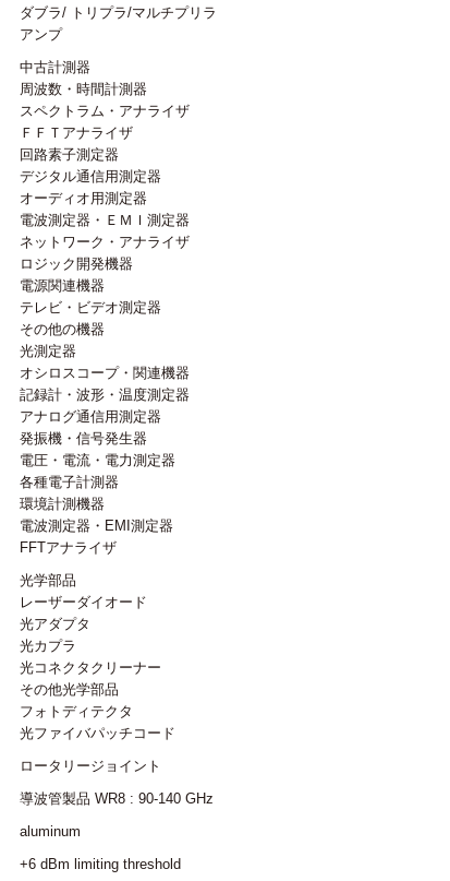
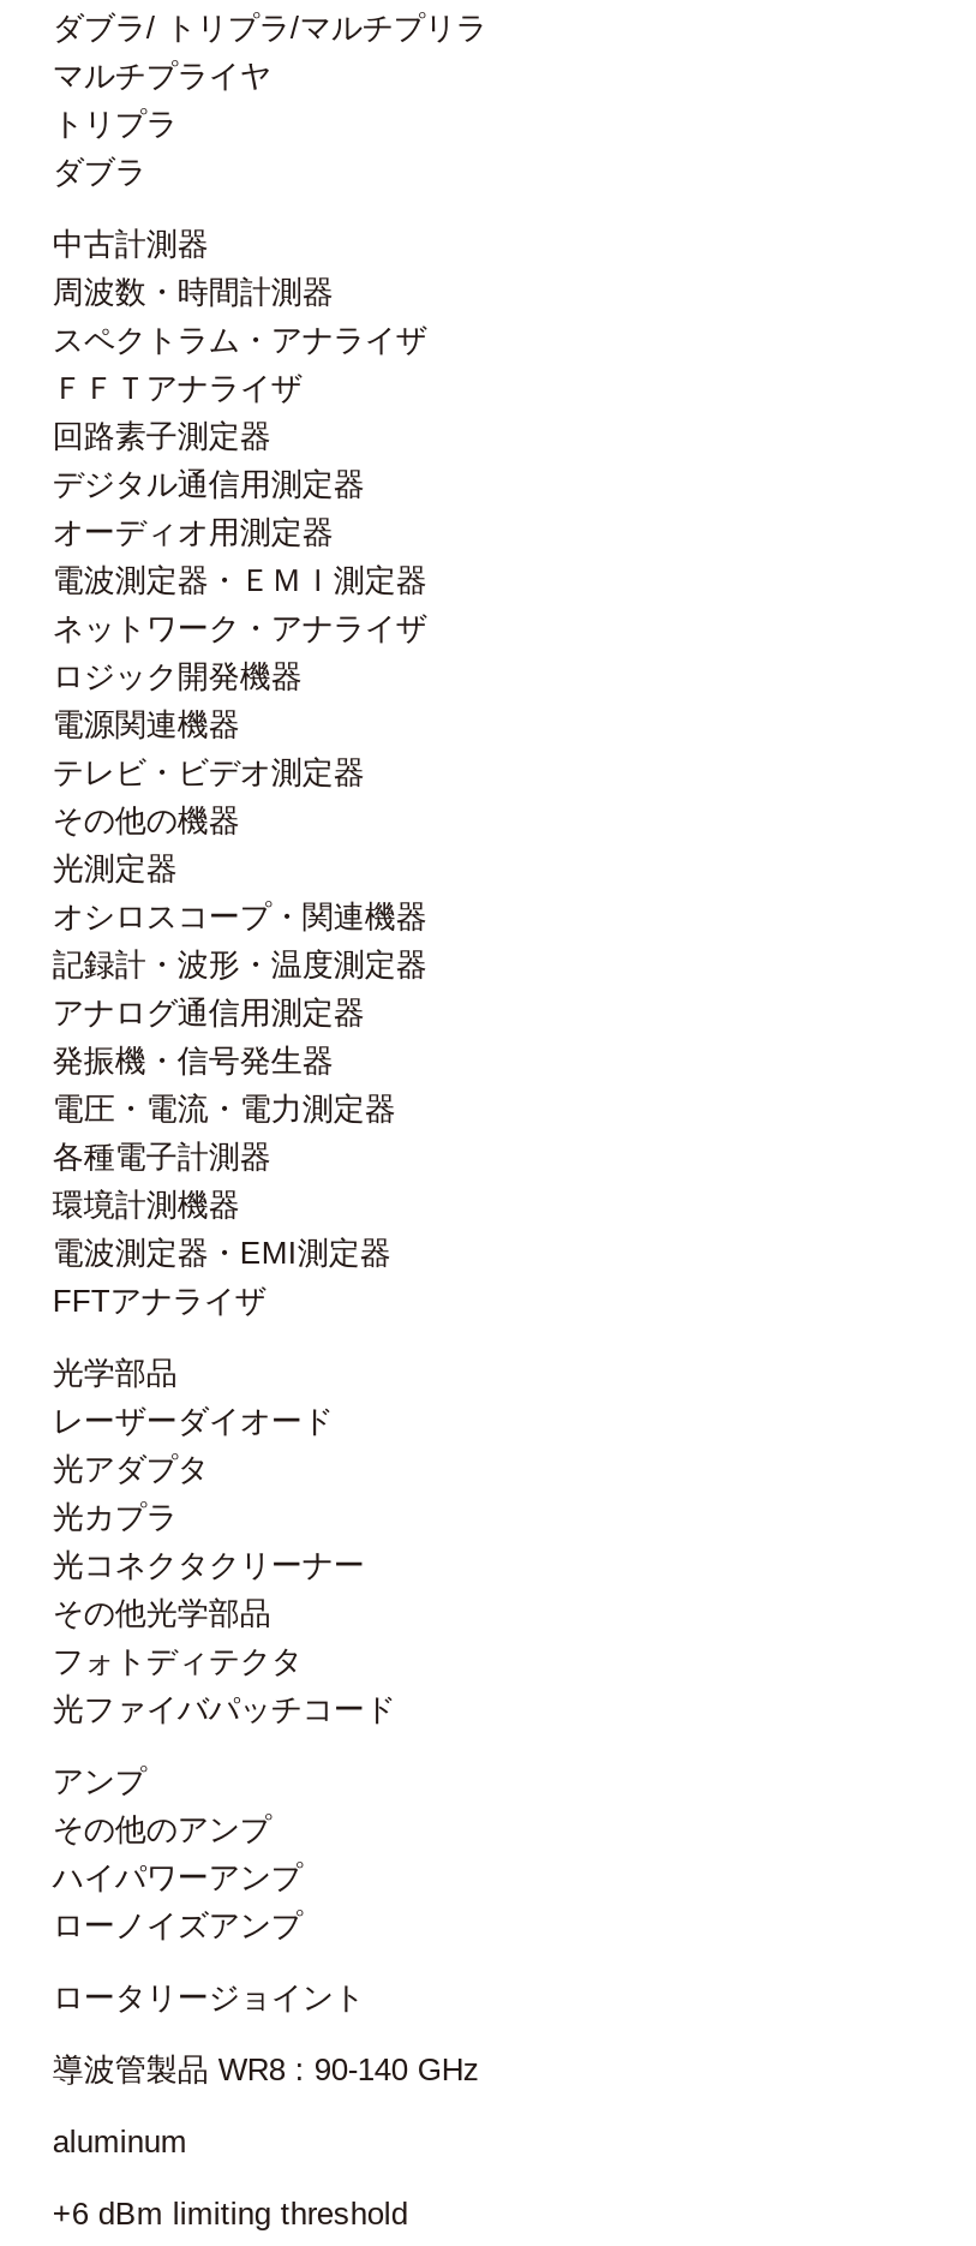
- アンプ
+ マルチプライヤ
+ トリプラ
+ ダブラ

+ アンプ
+ その他のアンプ
+ ハイパワーアンプ
+ ローノイズアンプ
